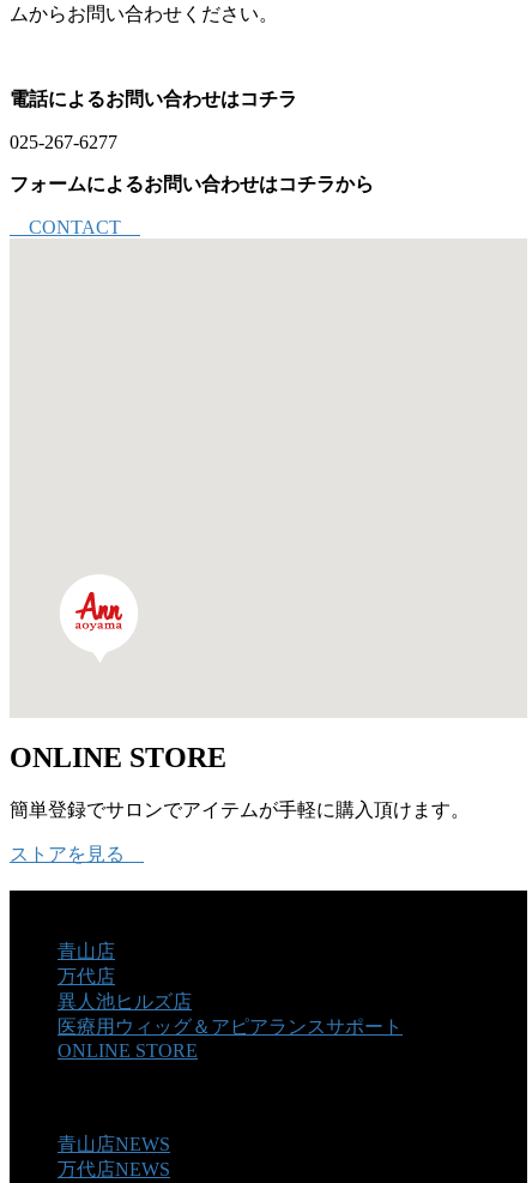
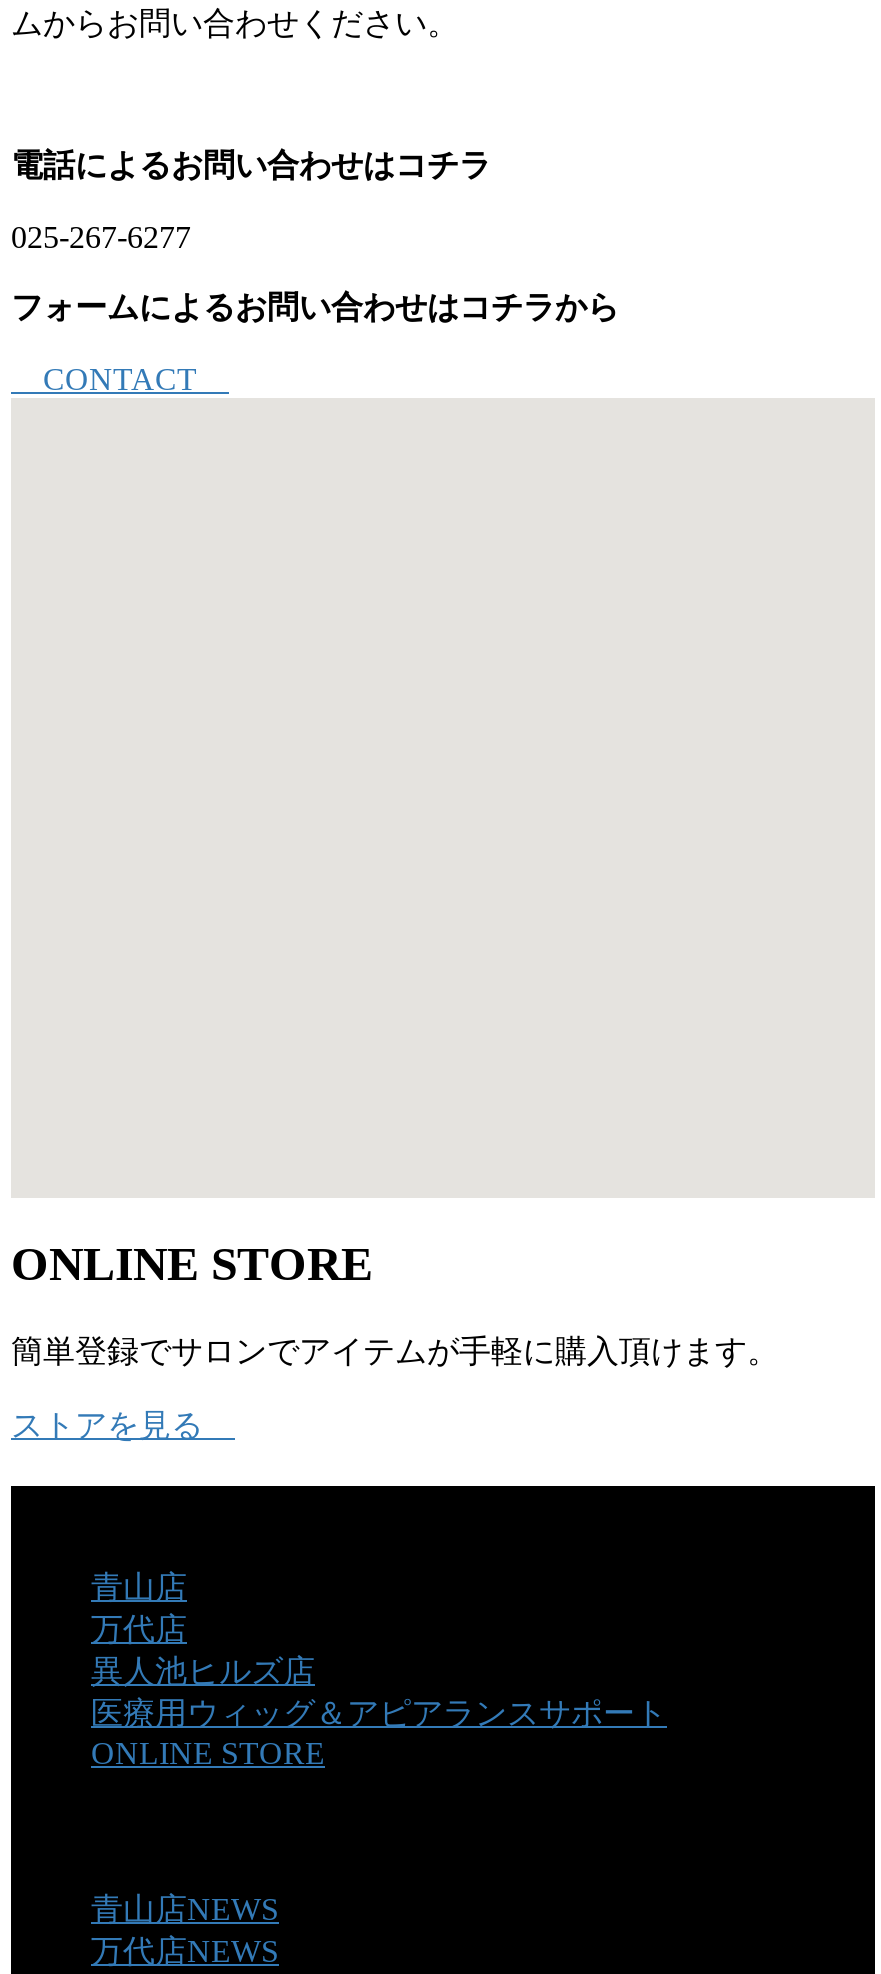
- [image]
